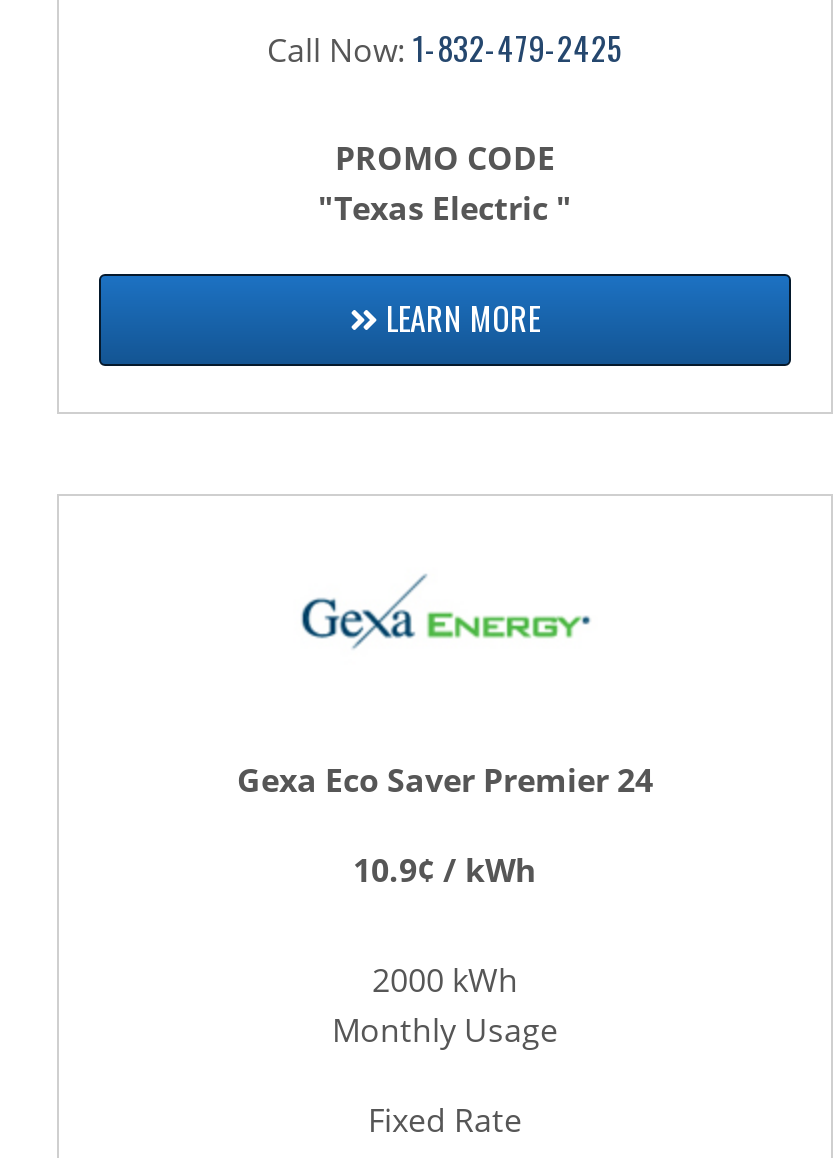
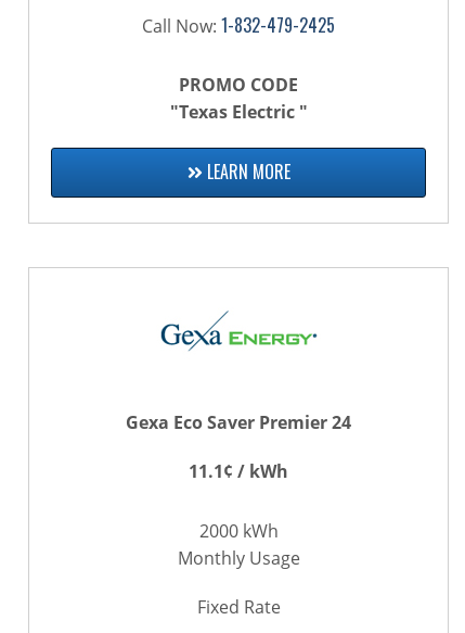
- 10.9¢ / kWh
+ 11.1¢ / kWh
